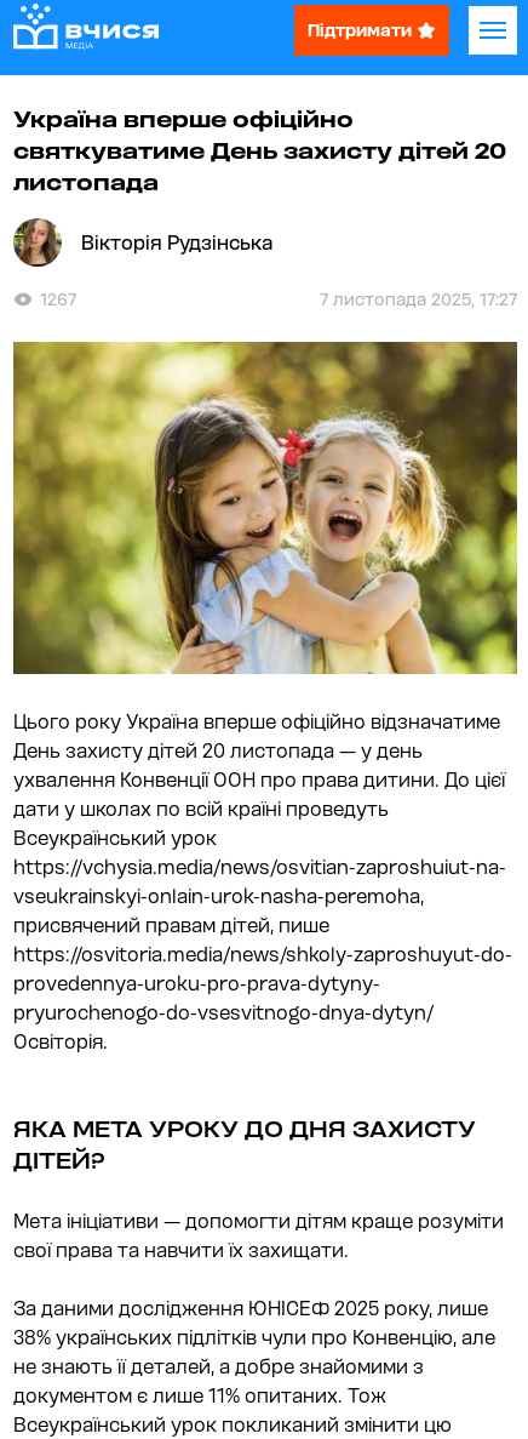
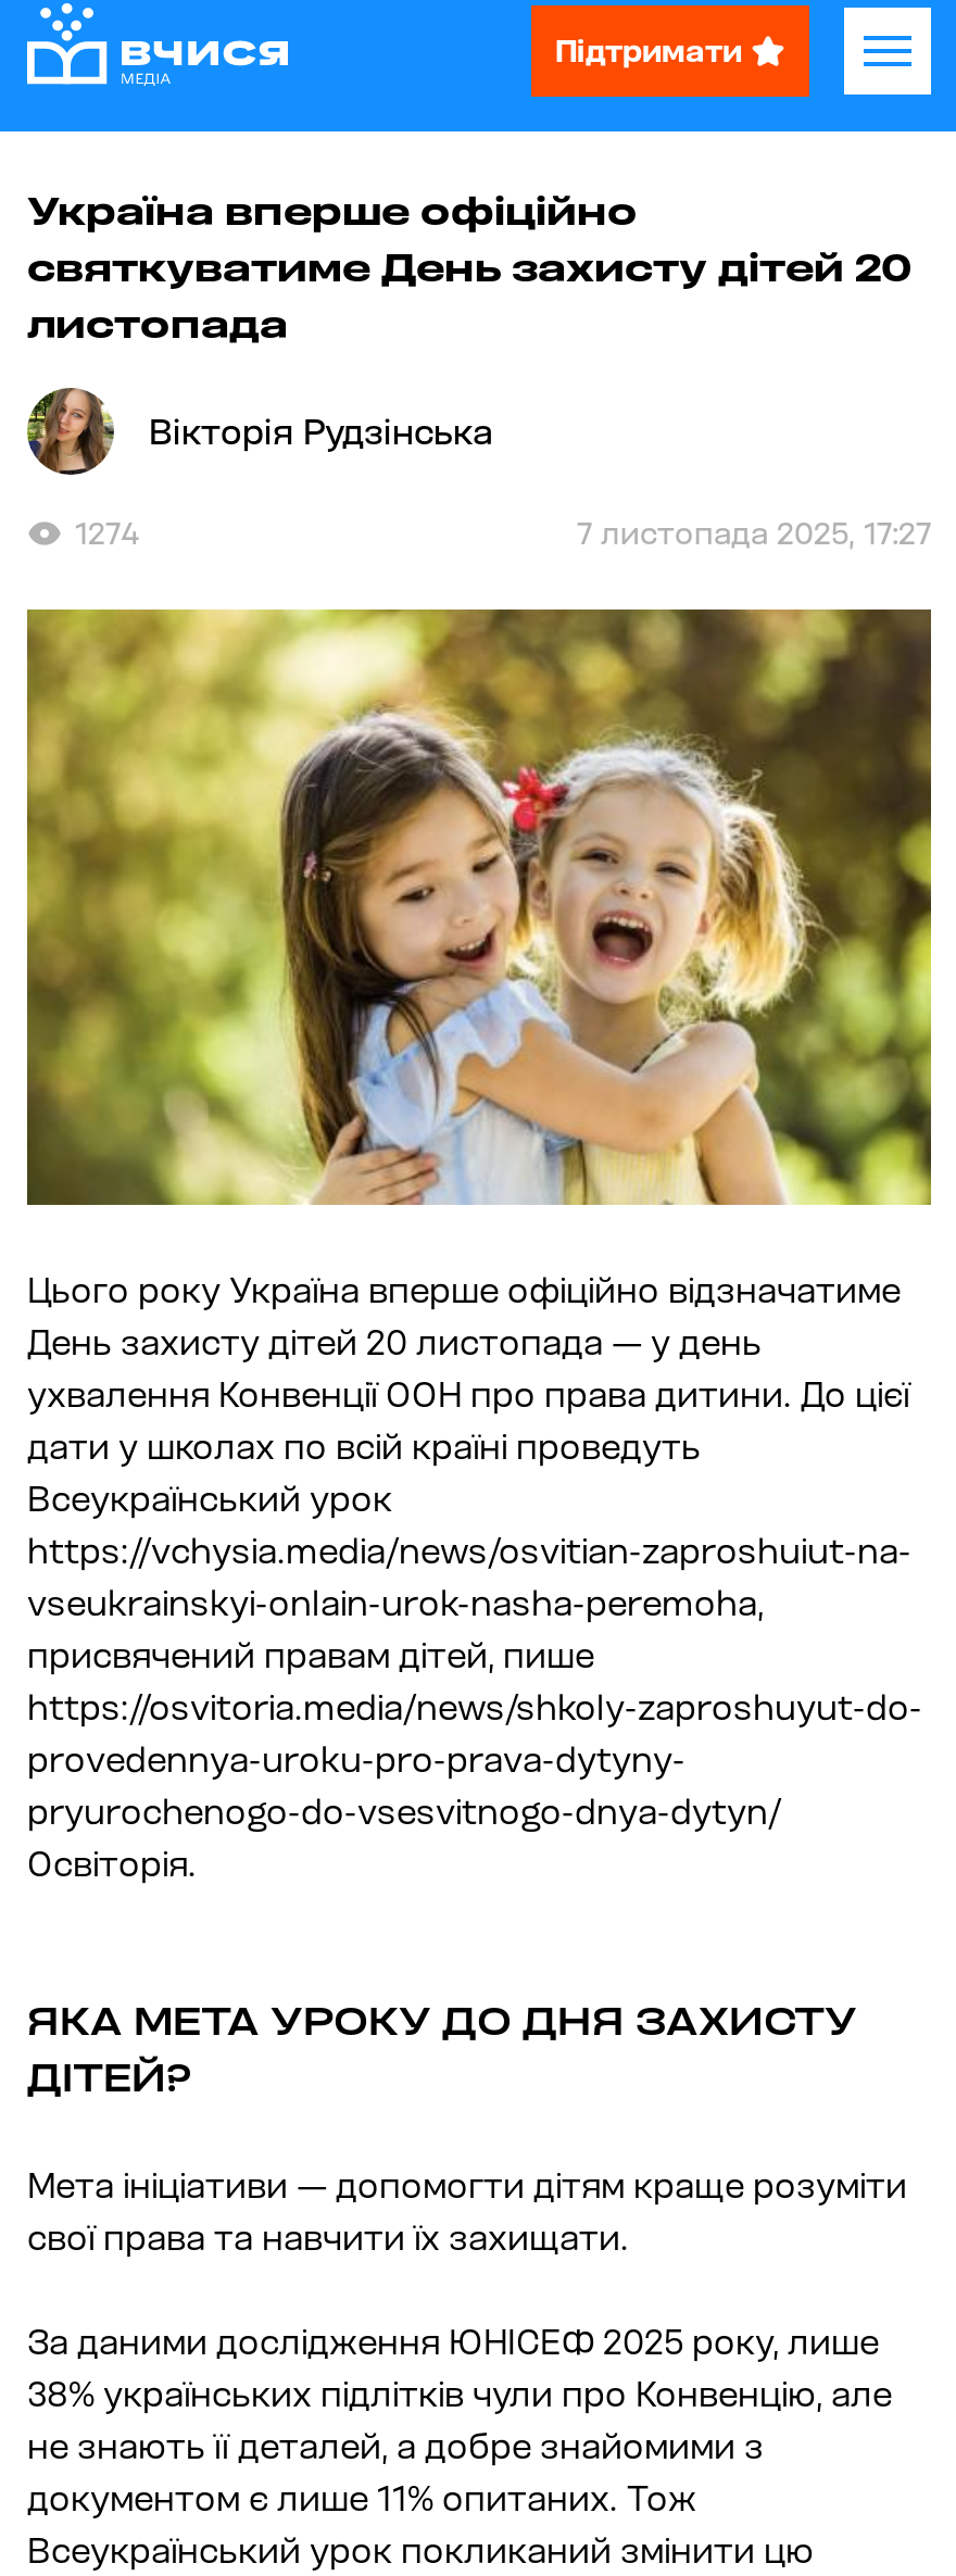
- 1267
+ 1274
